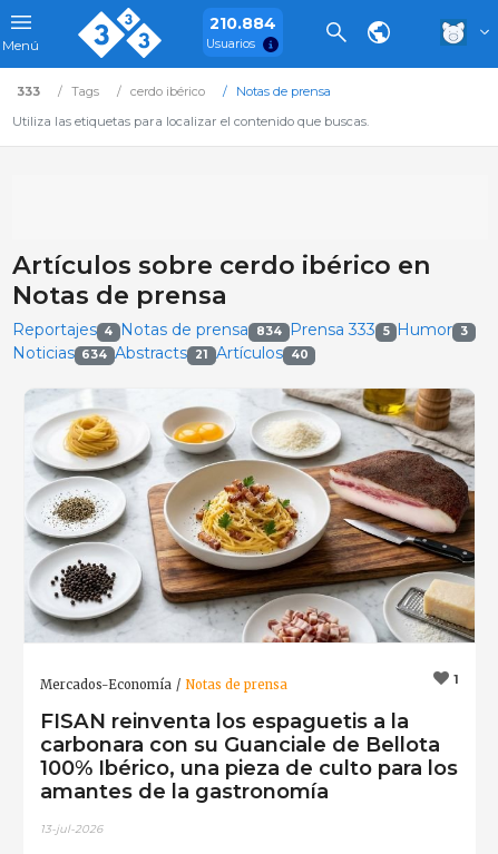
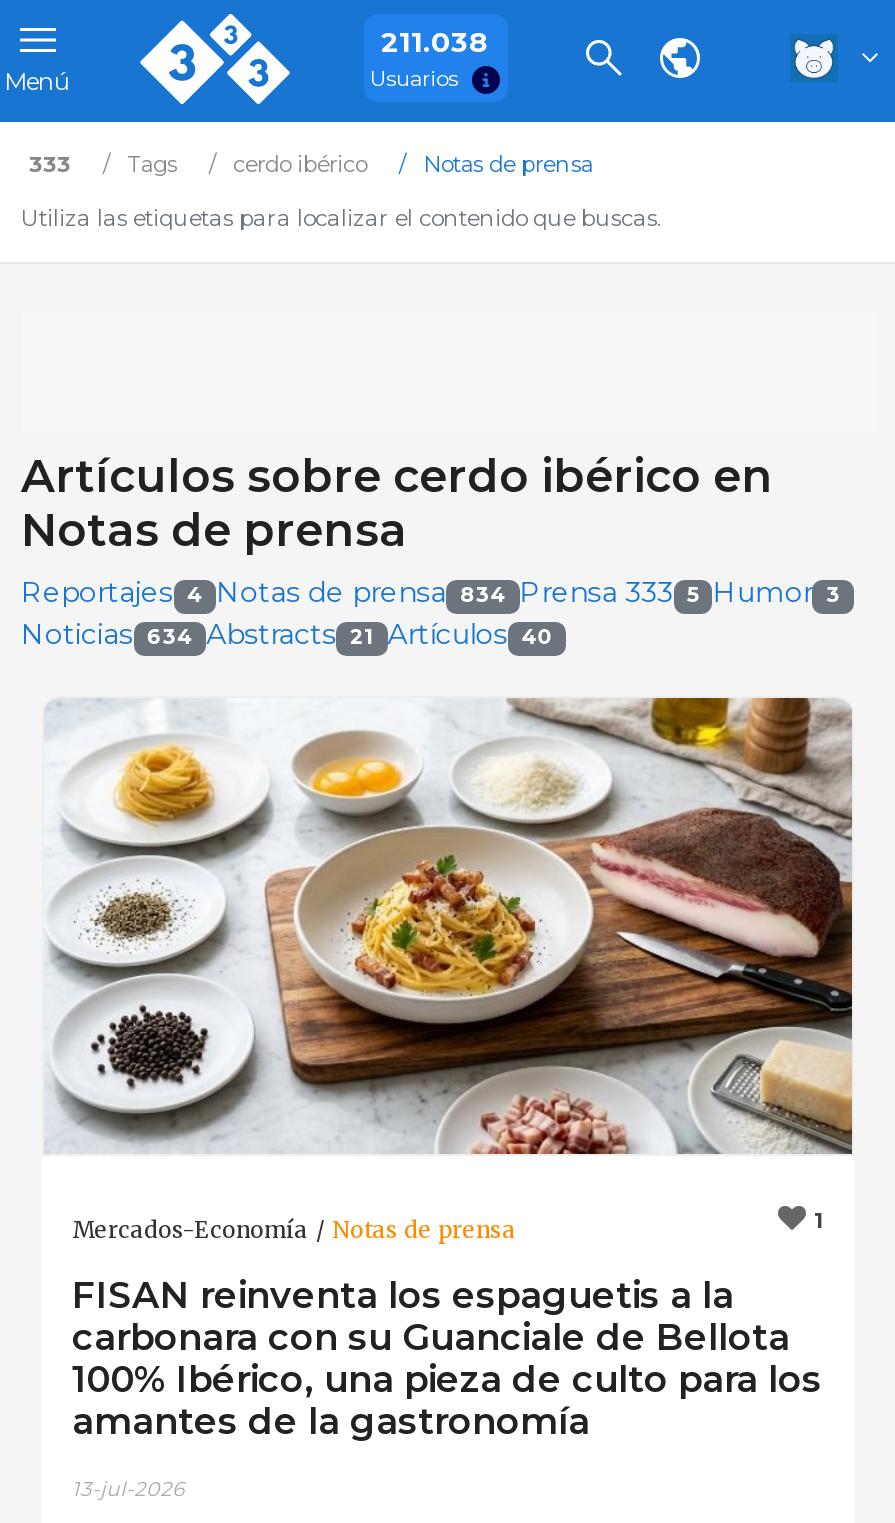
- 210.884
+ 211.038
